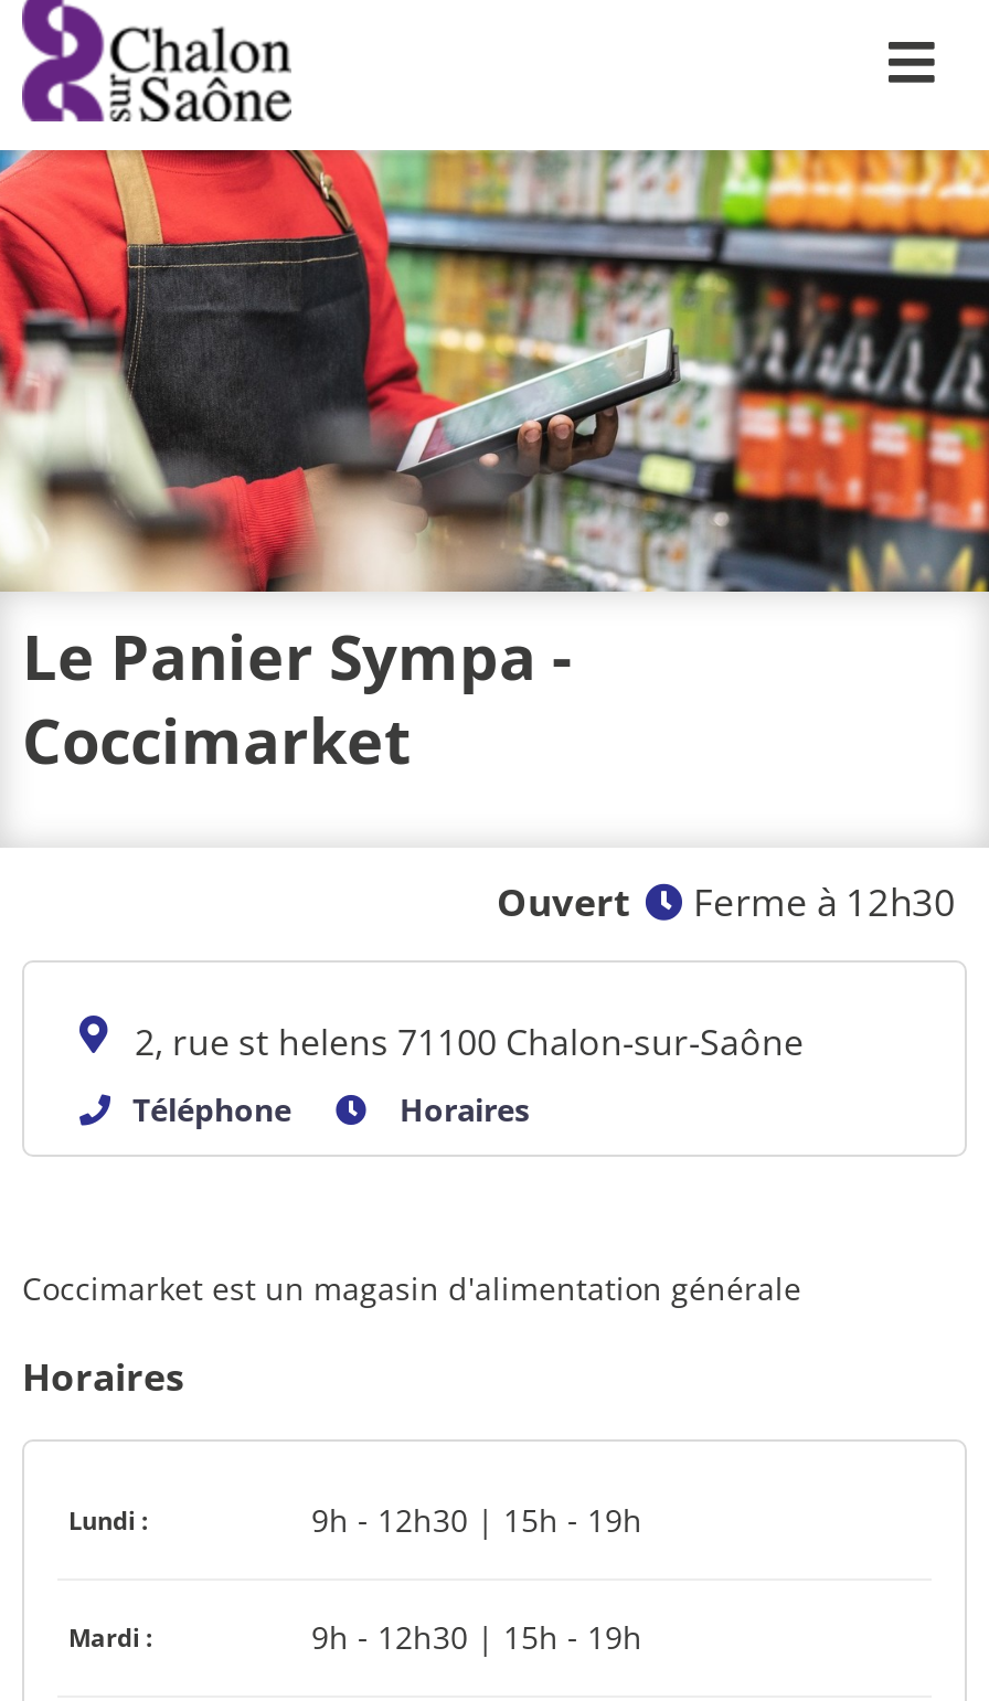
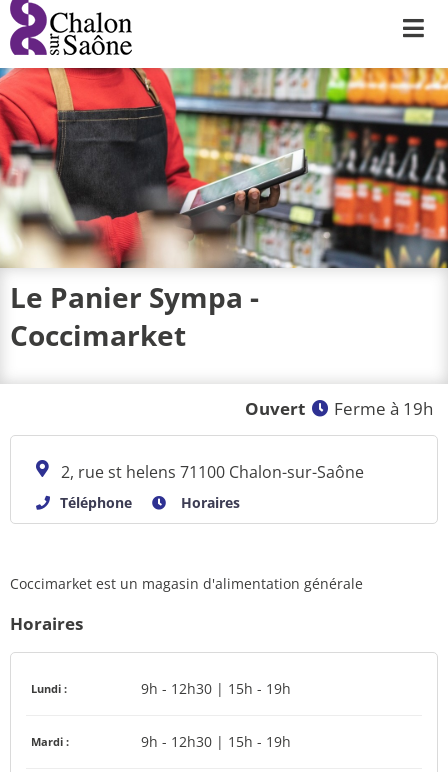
- Ouvert Ferme à 12h30
+ Ouvert Ferme à 19h
